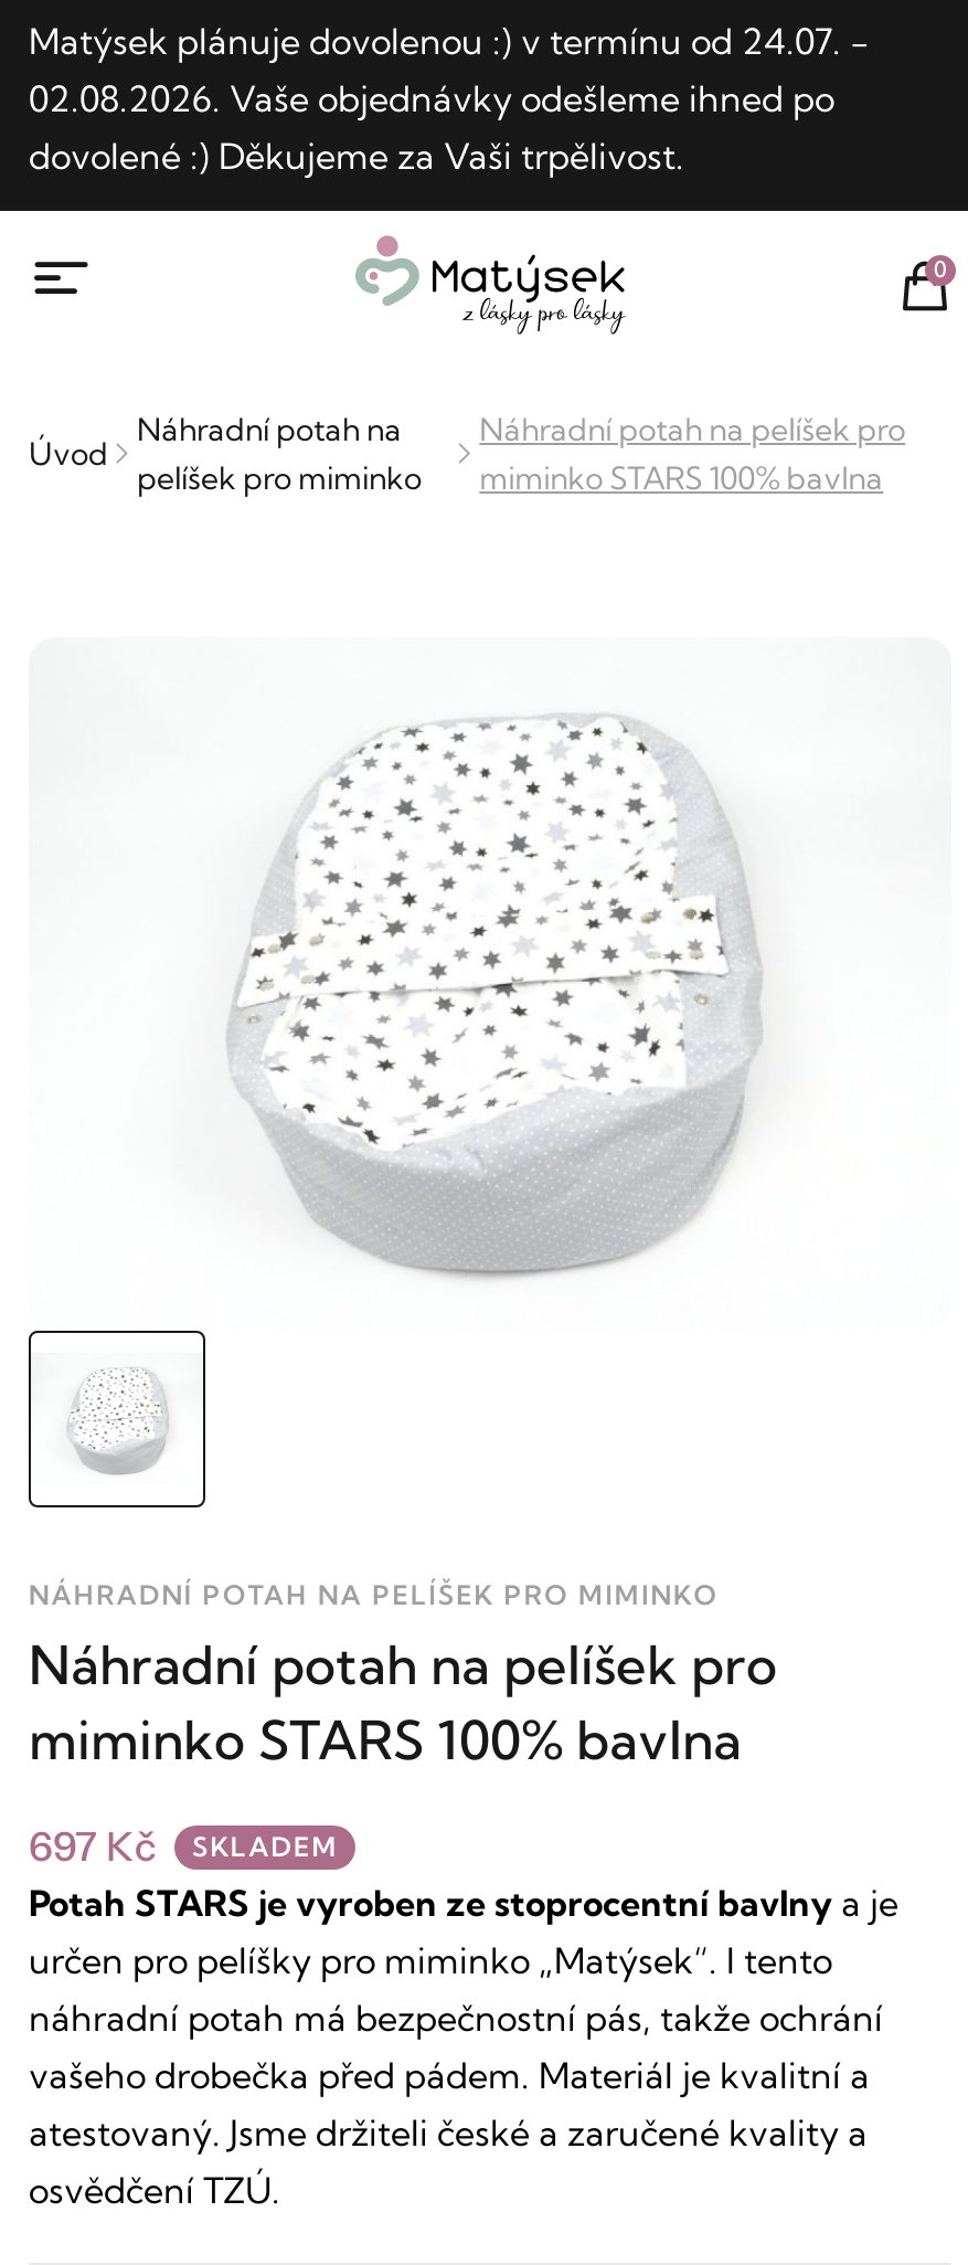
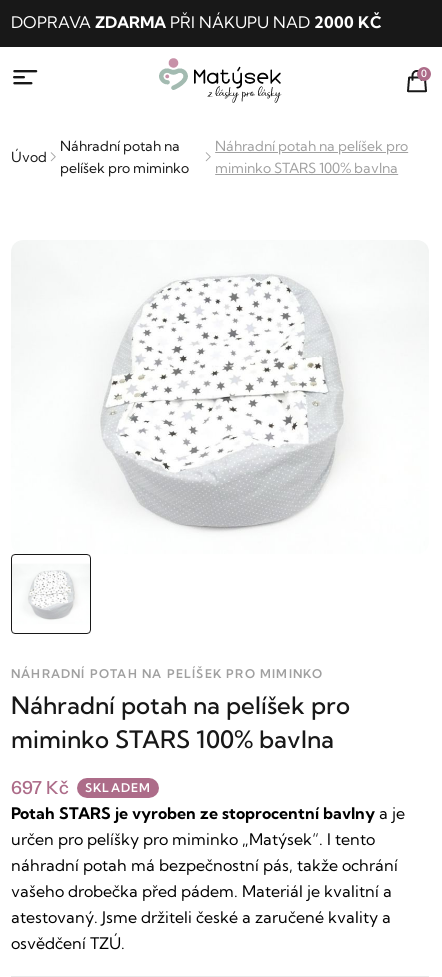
- Matýsek plánuje dovolenou :) v termínu od 24.07. -
- 02.08.2026. Vaše objednávky odešleme ihned po
- dovolené :) Děkujeme za Vaši trpělivost.
+ DOPRAVA ZDARMA PŘI NÁKUPU NAD 2000 KČ
